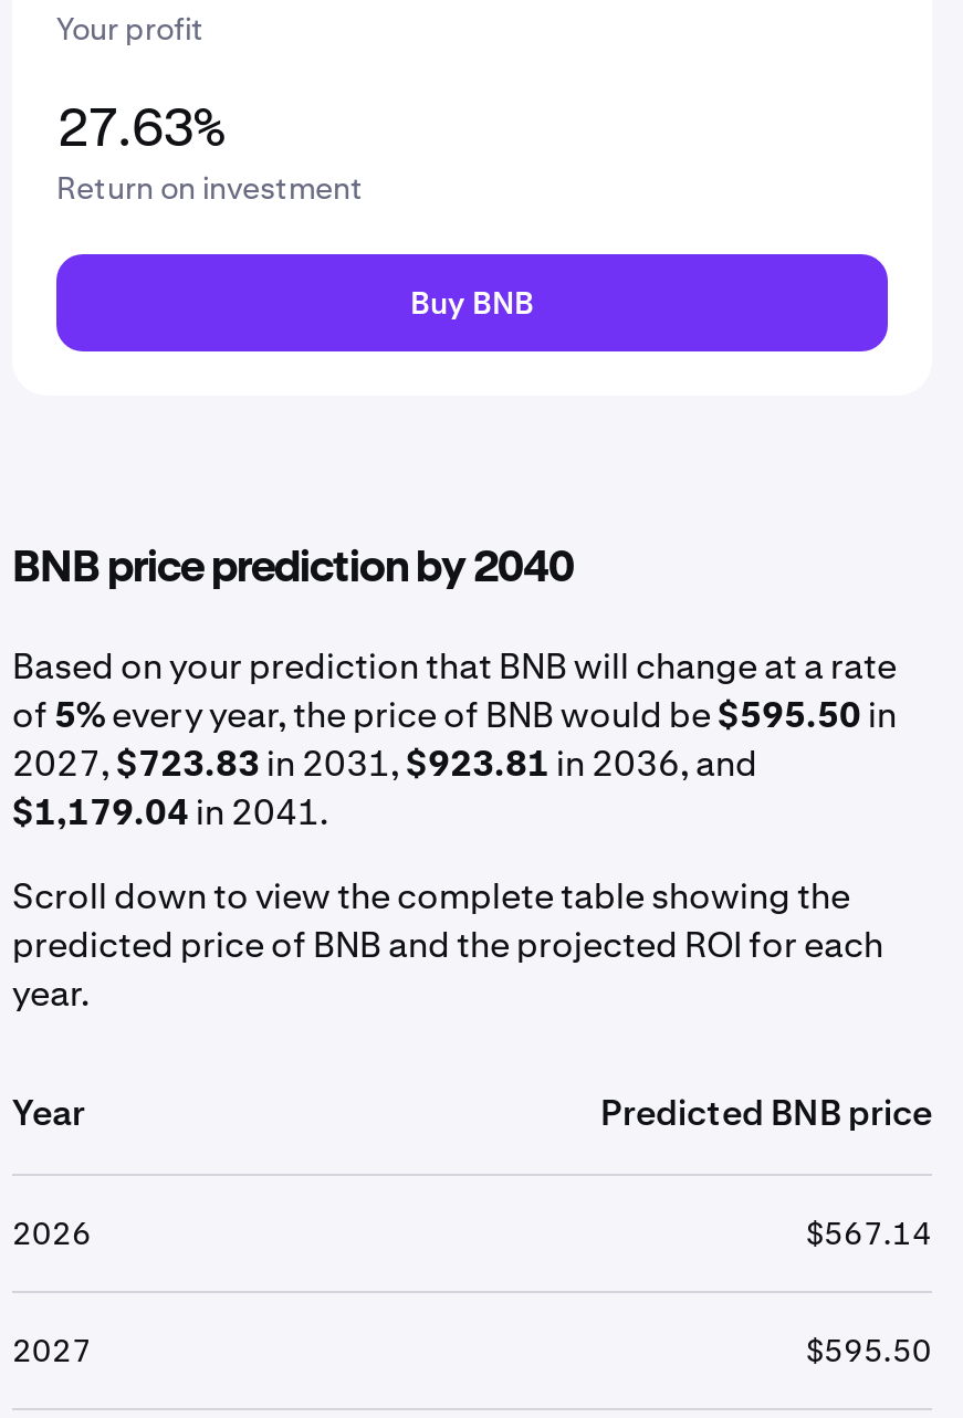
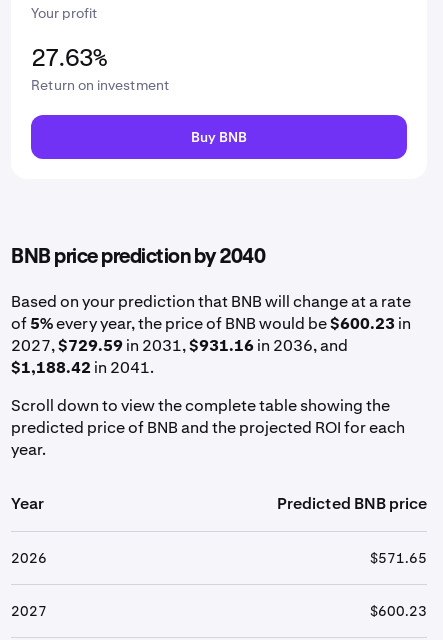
- of 5%every year, the price of BNB would be $595.50 in
+ of 5%every year, the price of BNB would be $600.23 in

- 2027, $723.83 in 2031, $923.81 in 2036, and
+ 2027, $729.59 in 2031, $931.16 in 2036, and

- $1,179.04 in 2041.
+ $1,188.42 in 2041.

- $567.14
+ $571.65

- $595.50
+ $600.23
